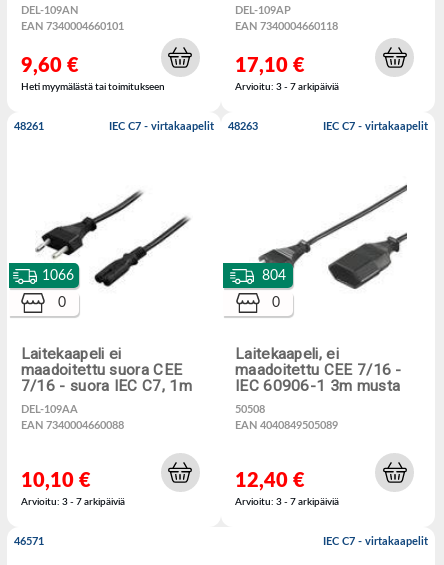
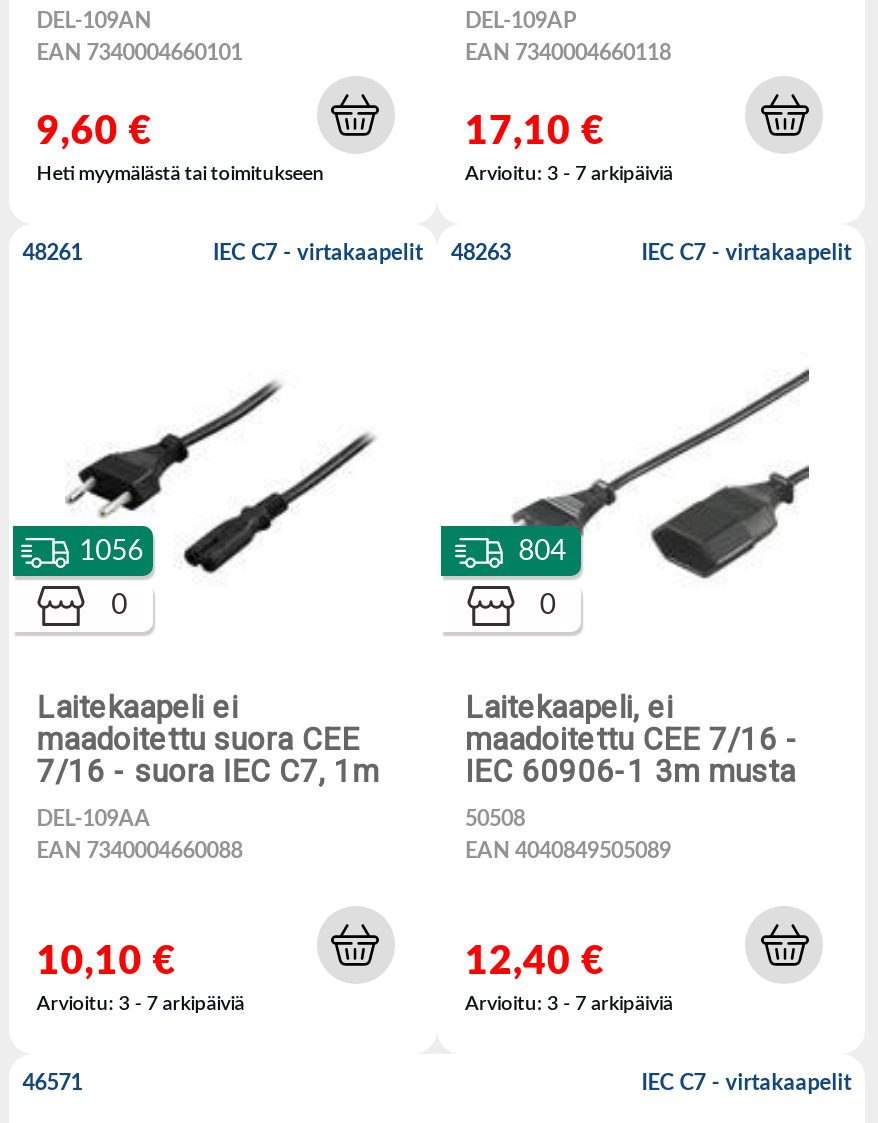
- 1066
+ 1056
